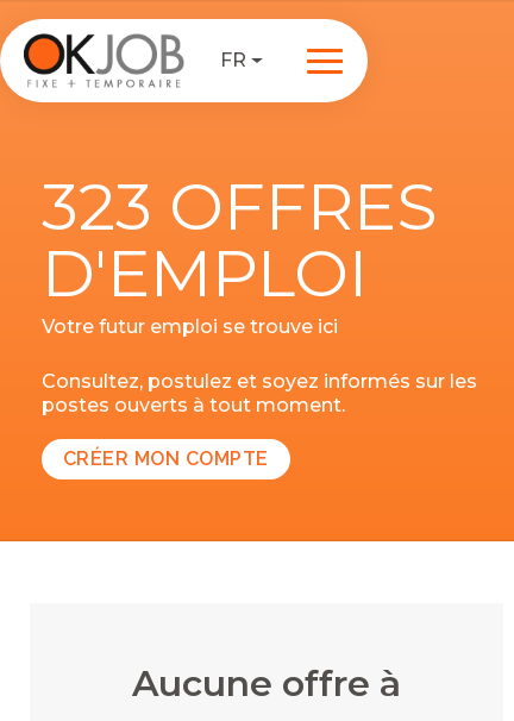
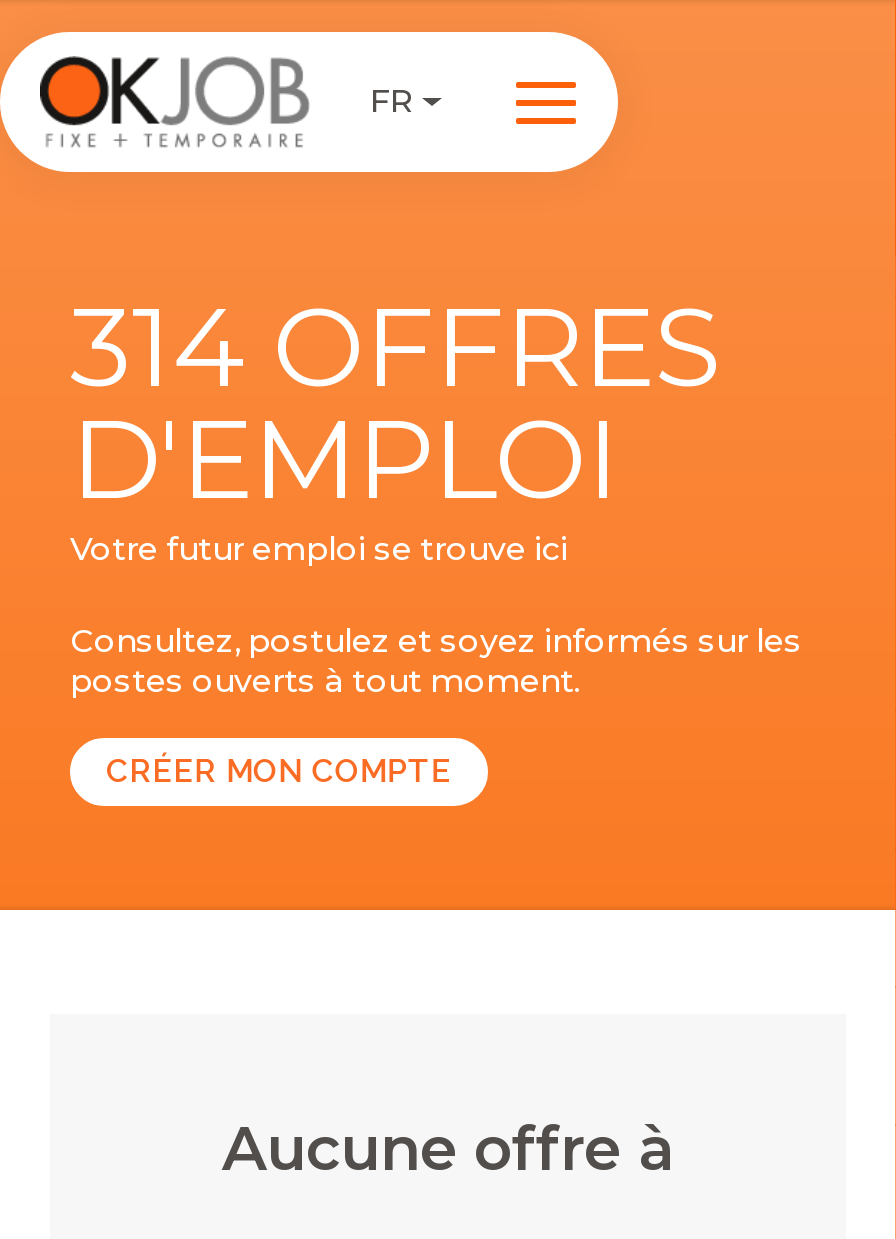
- 323 OFFRES
+ 314 OFFRES
